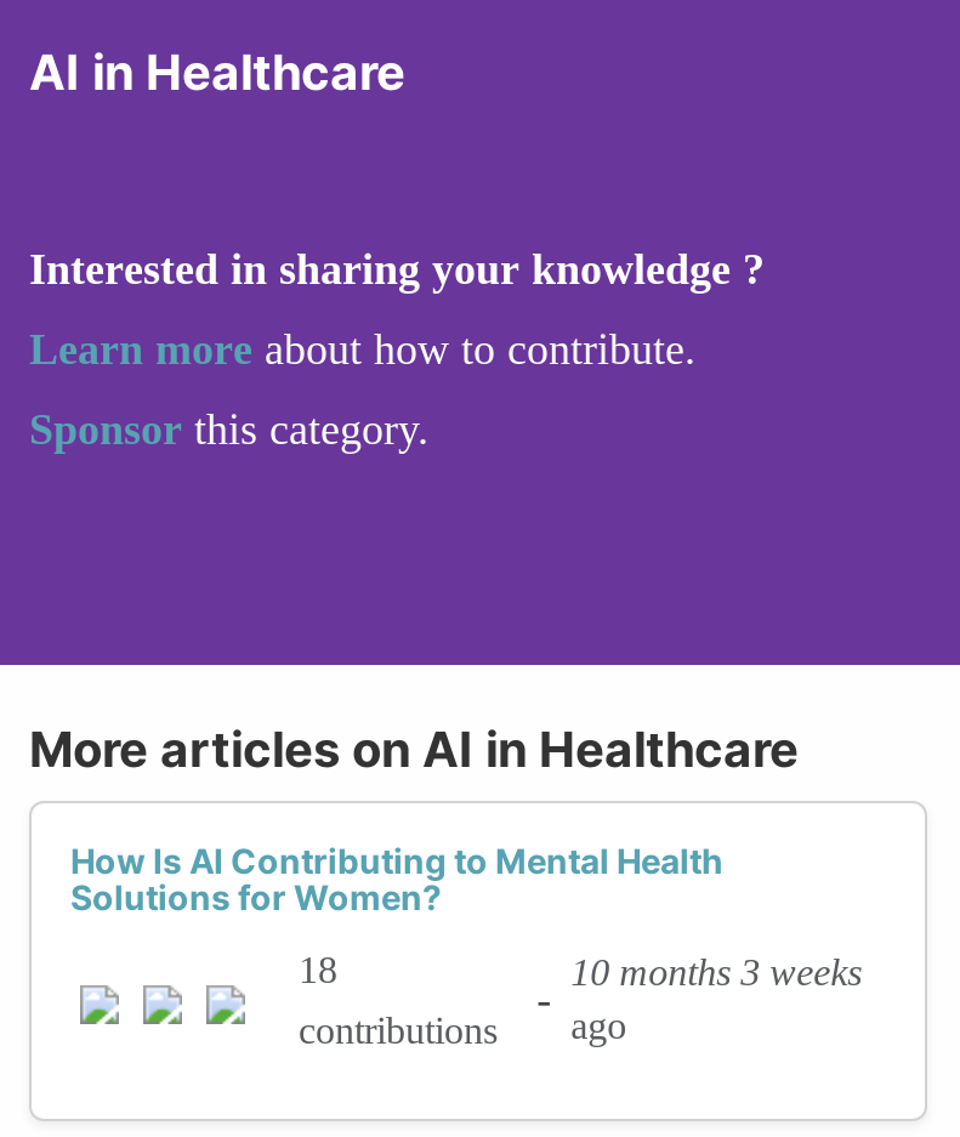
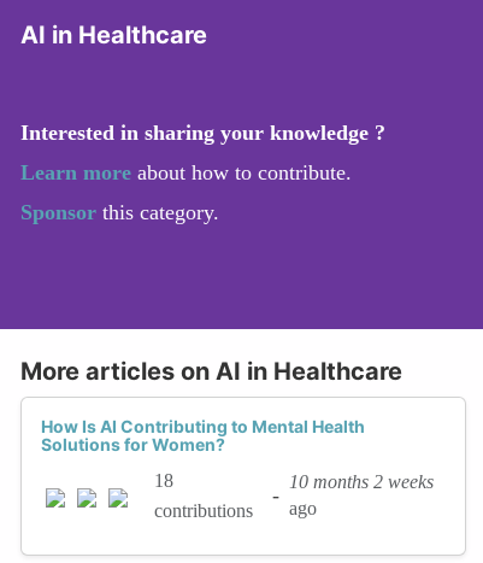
- 10 months 3 weeks
+ 10 months 2 weeks
